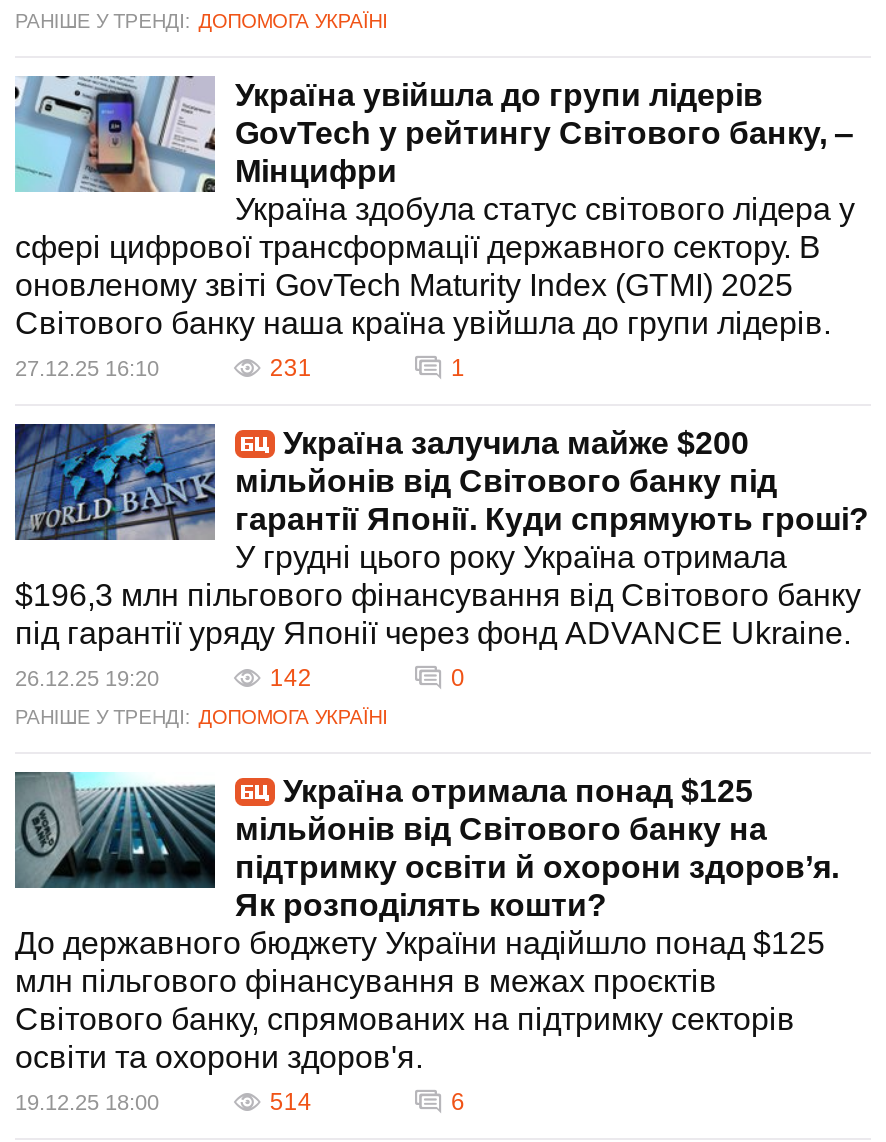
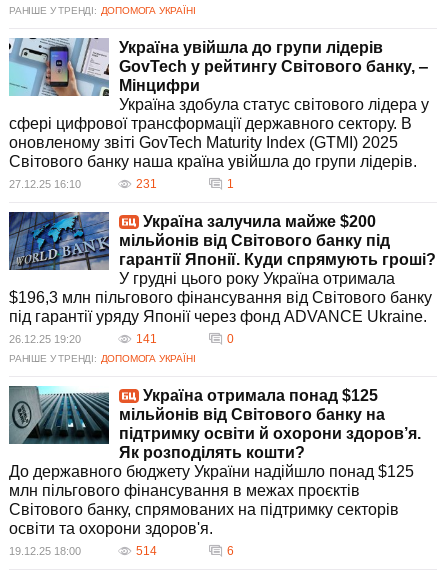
- 142
+ 141
